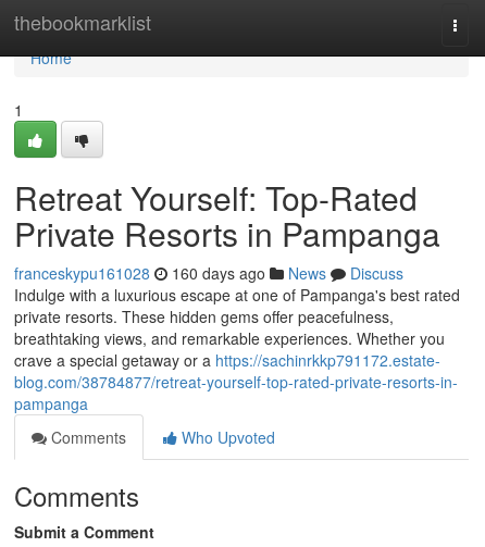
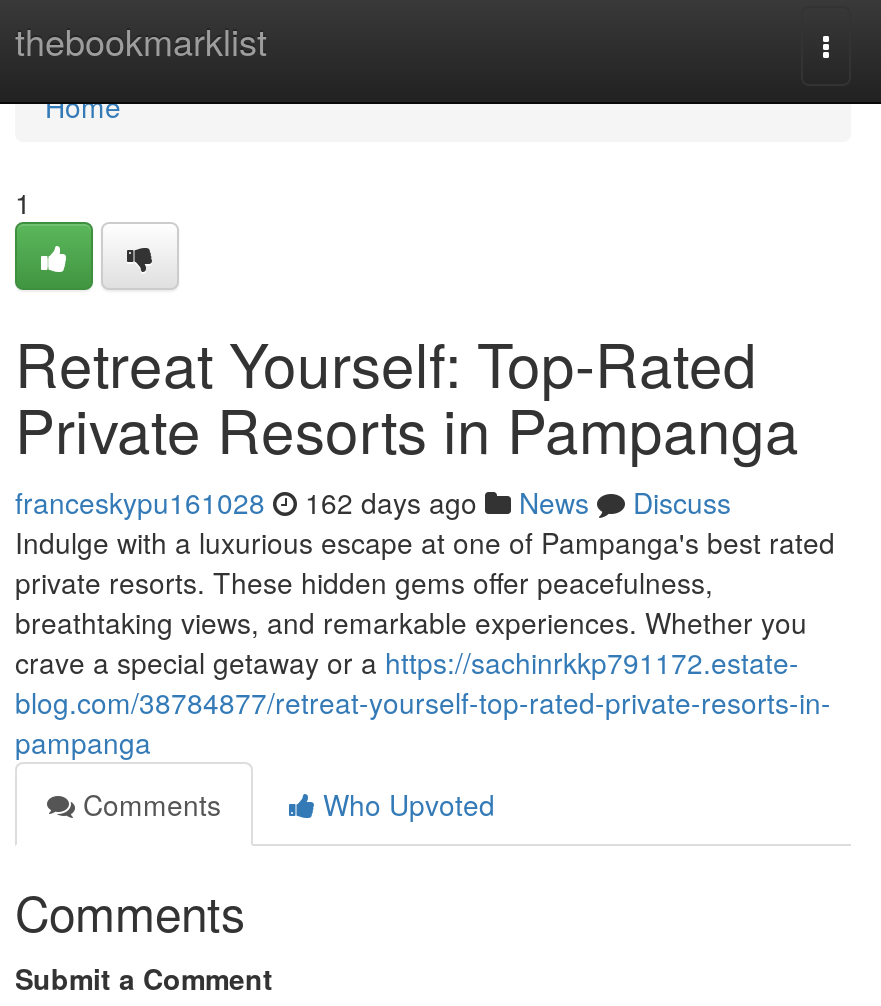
- franceskypu161028 160 days ago News Discuss
+ franceskypu161028 162 days ago News Discuss
